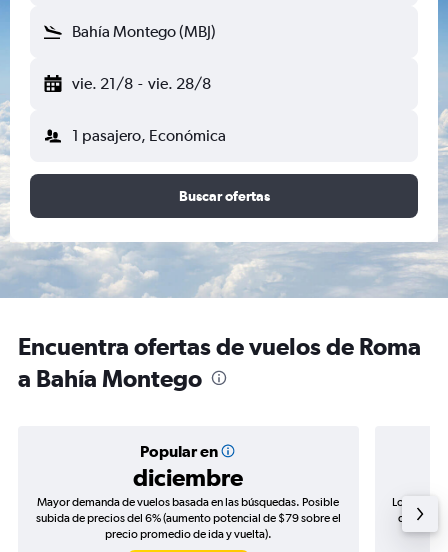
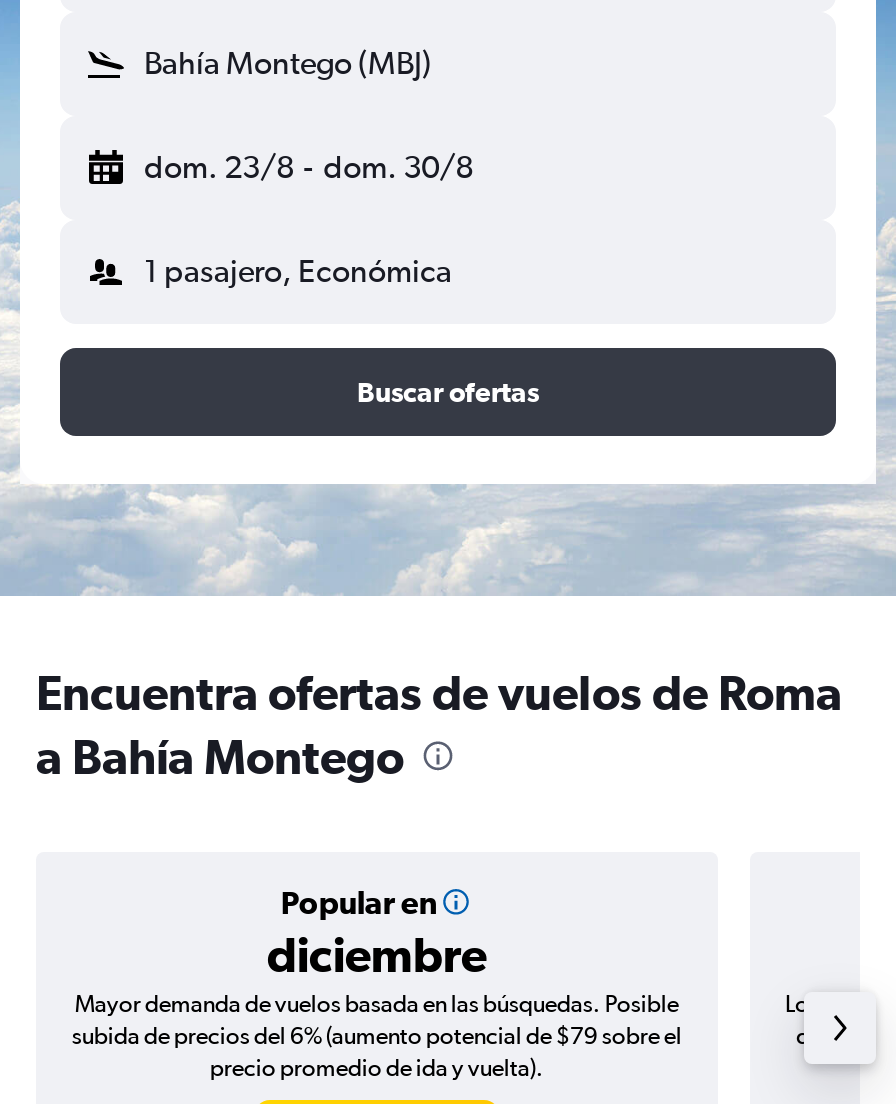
- vie. 21/8 - vie. 28/8
+ dom. 23/8 - dom. 30/8
